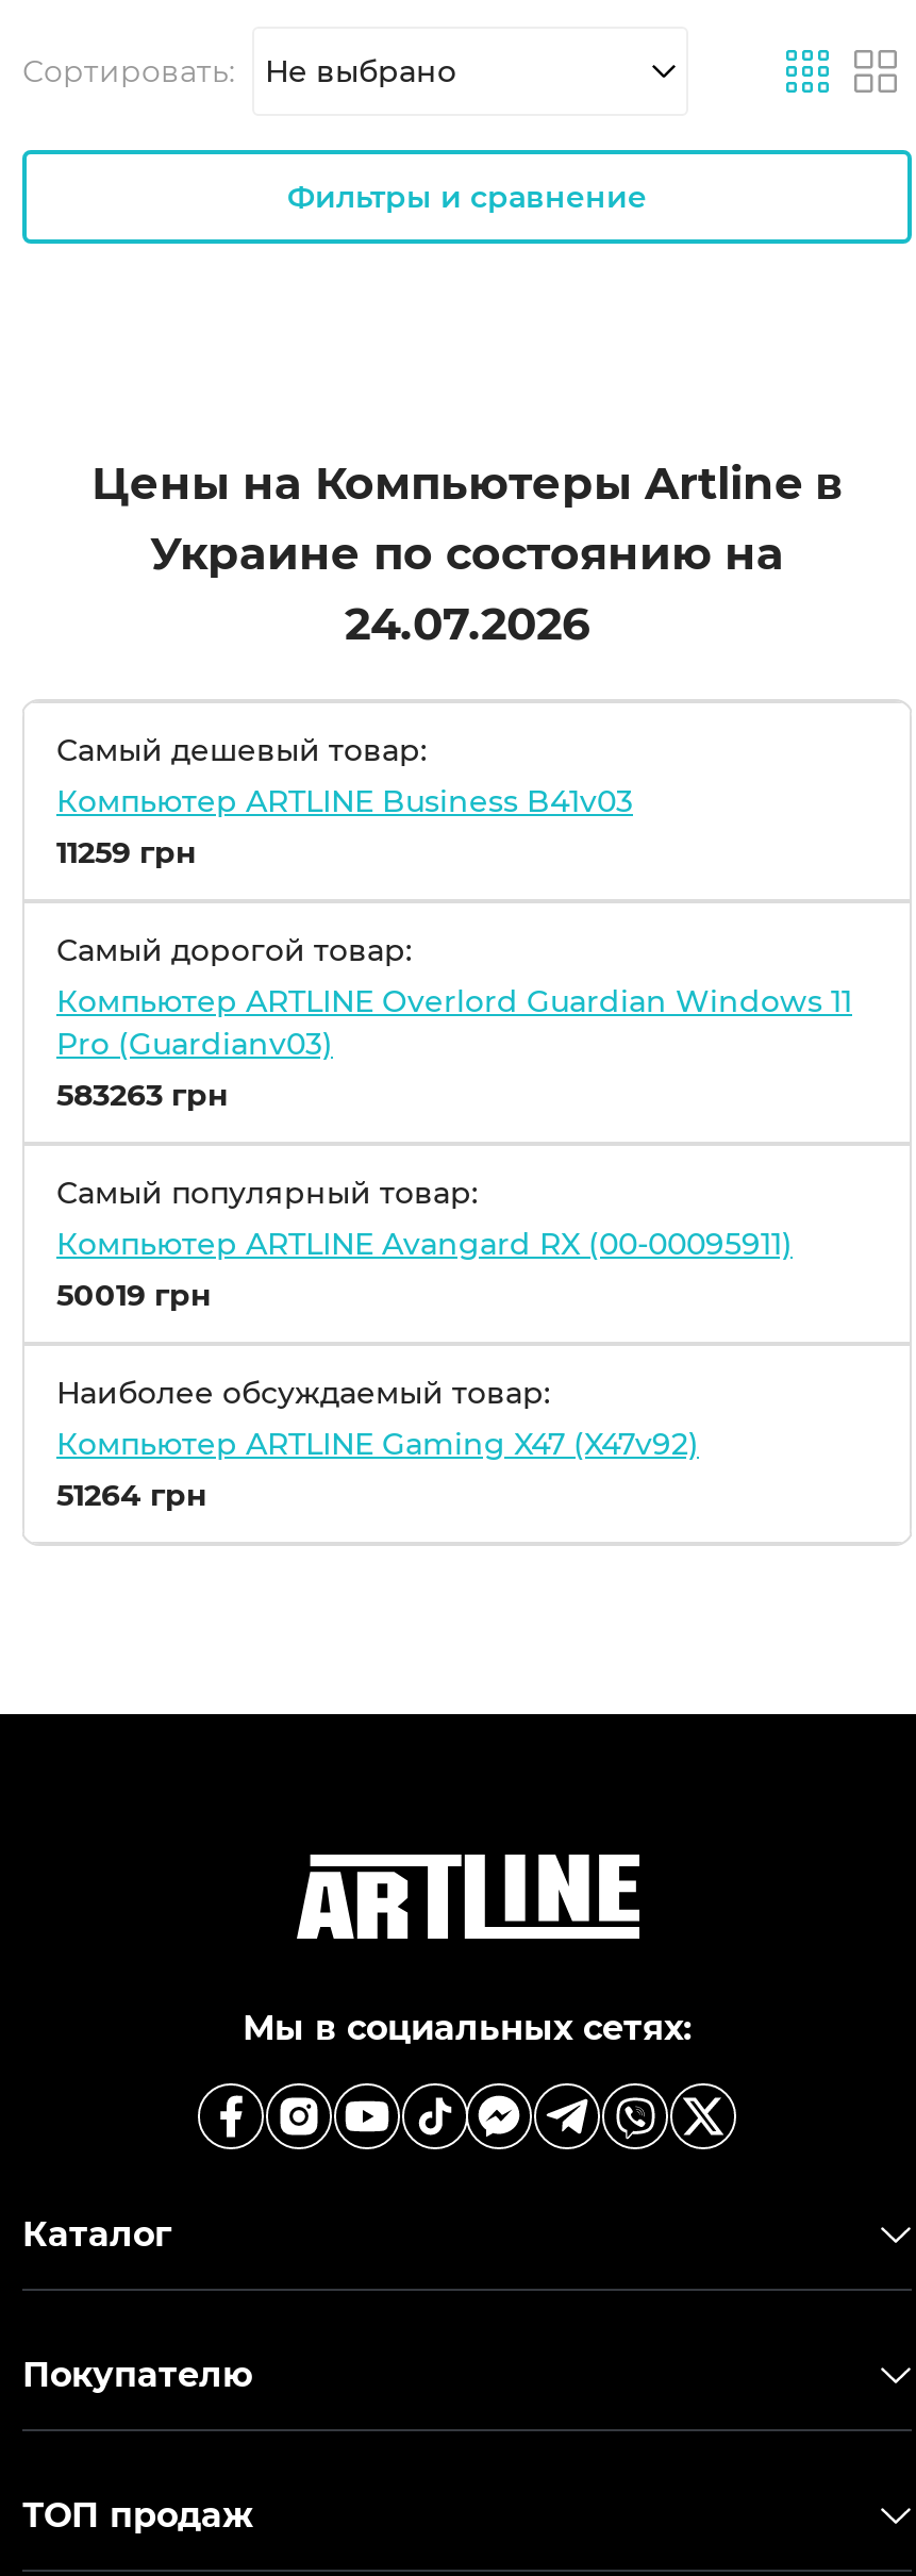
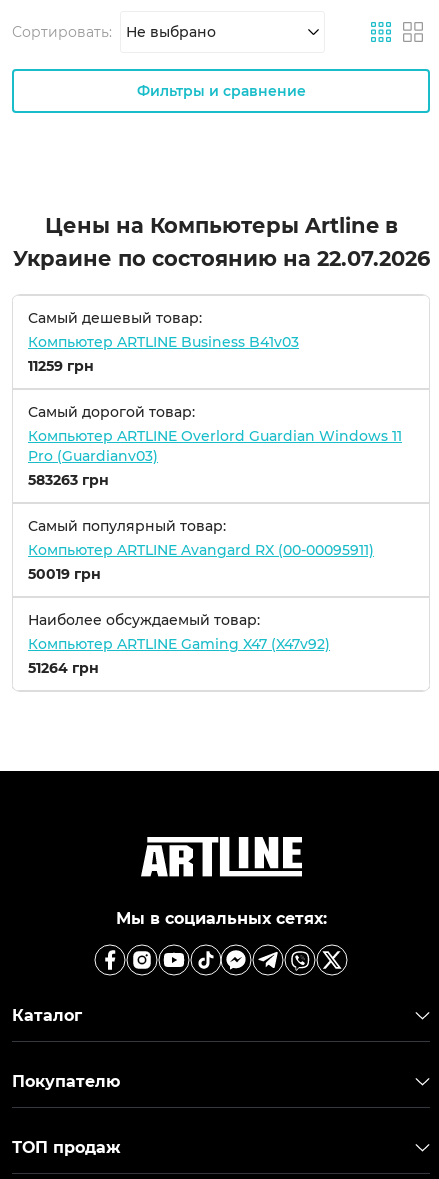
- Украине по состоянию на
- 24.07.2026
+ Украине по состоянию на 22.07.2026
